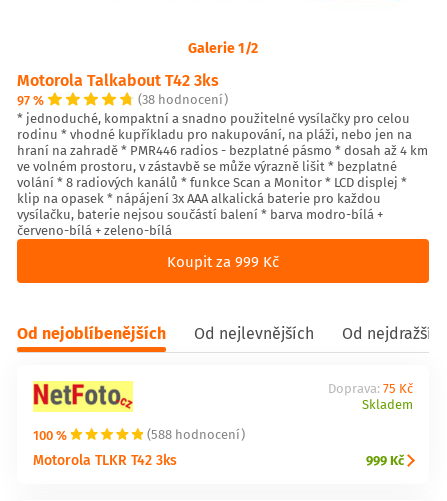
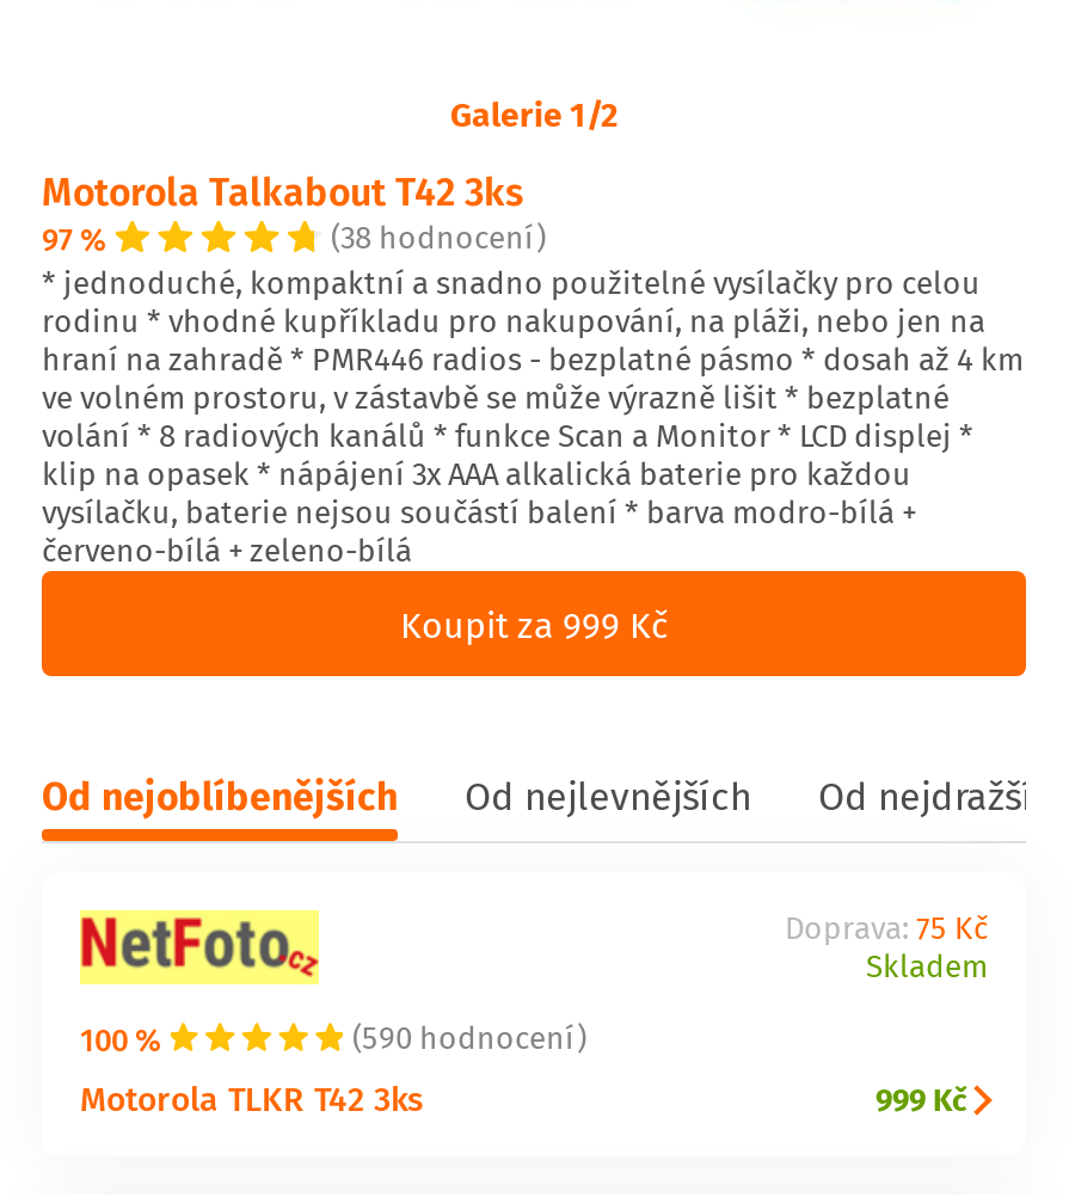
- (588 hodnocení)
+ (590 hodnocení)
